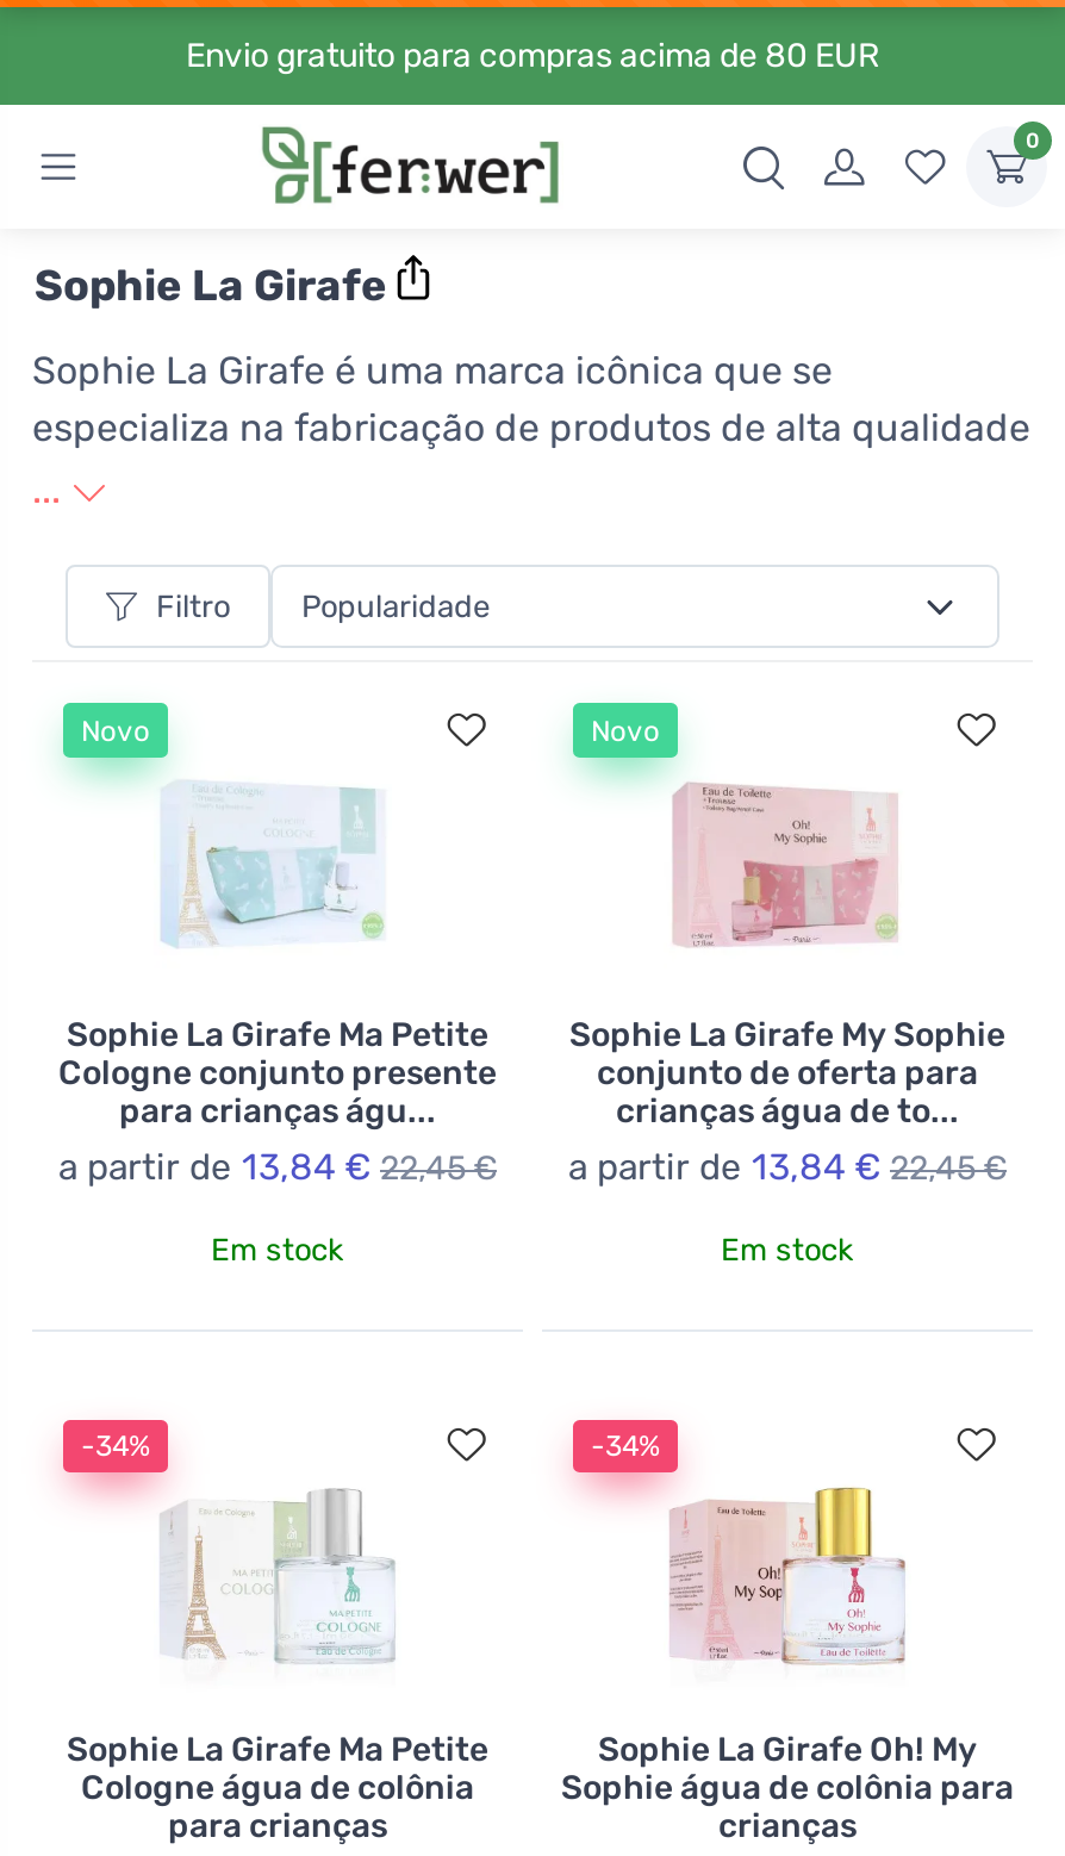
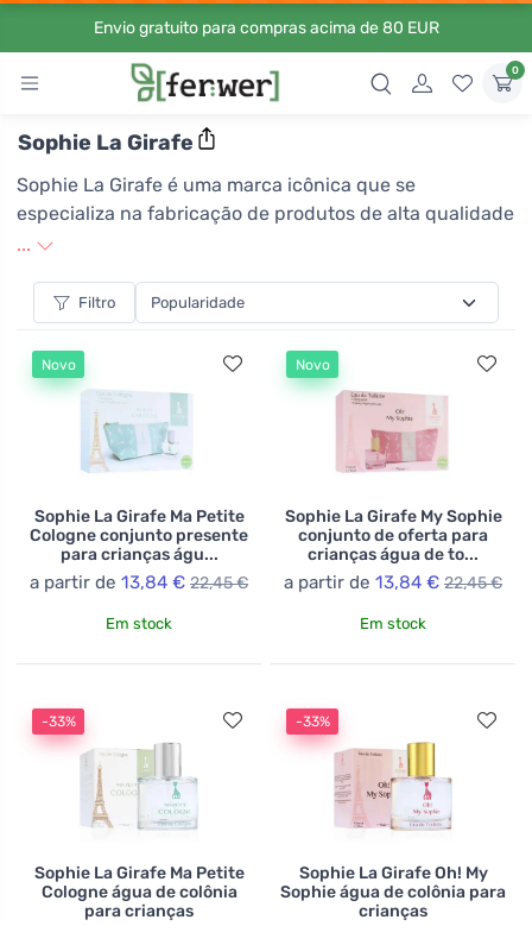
- -34%
+ -33%

- -34%
+ -33%
